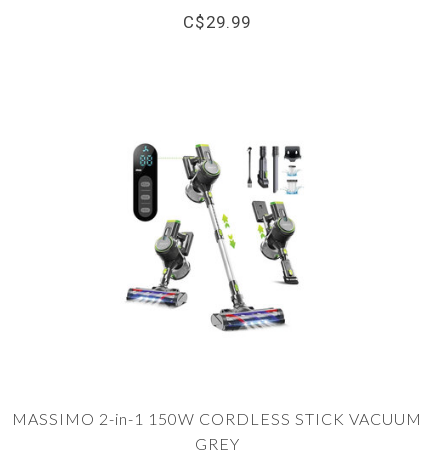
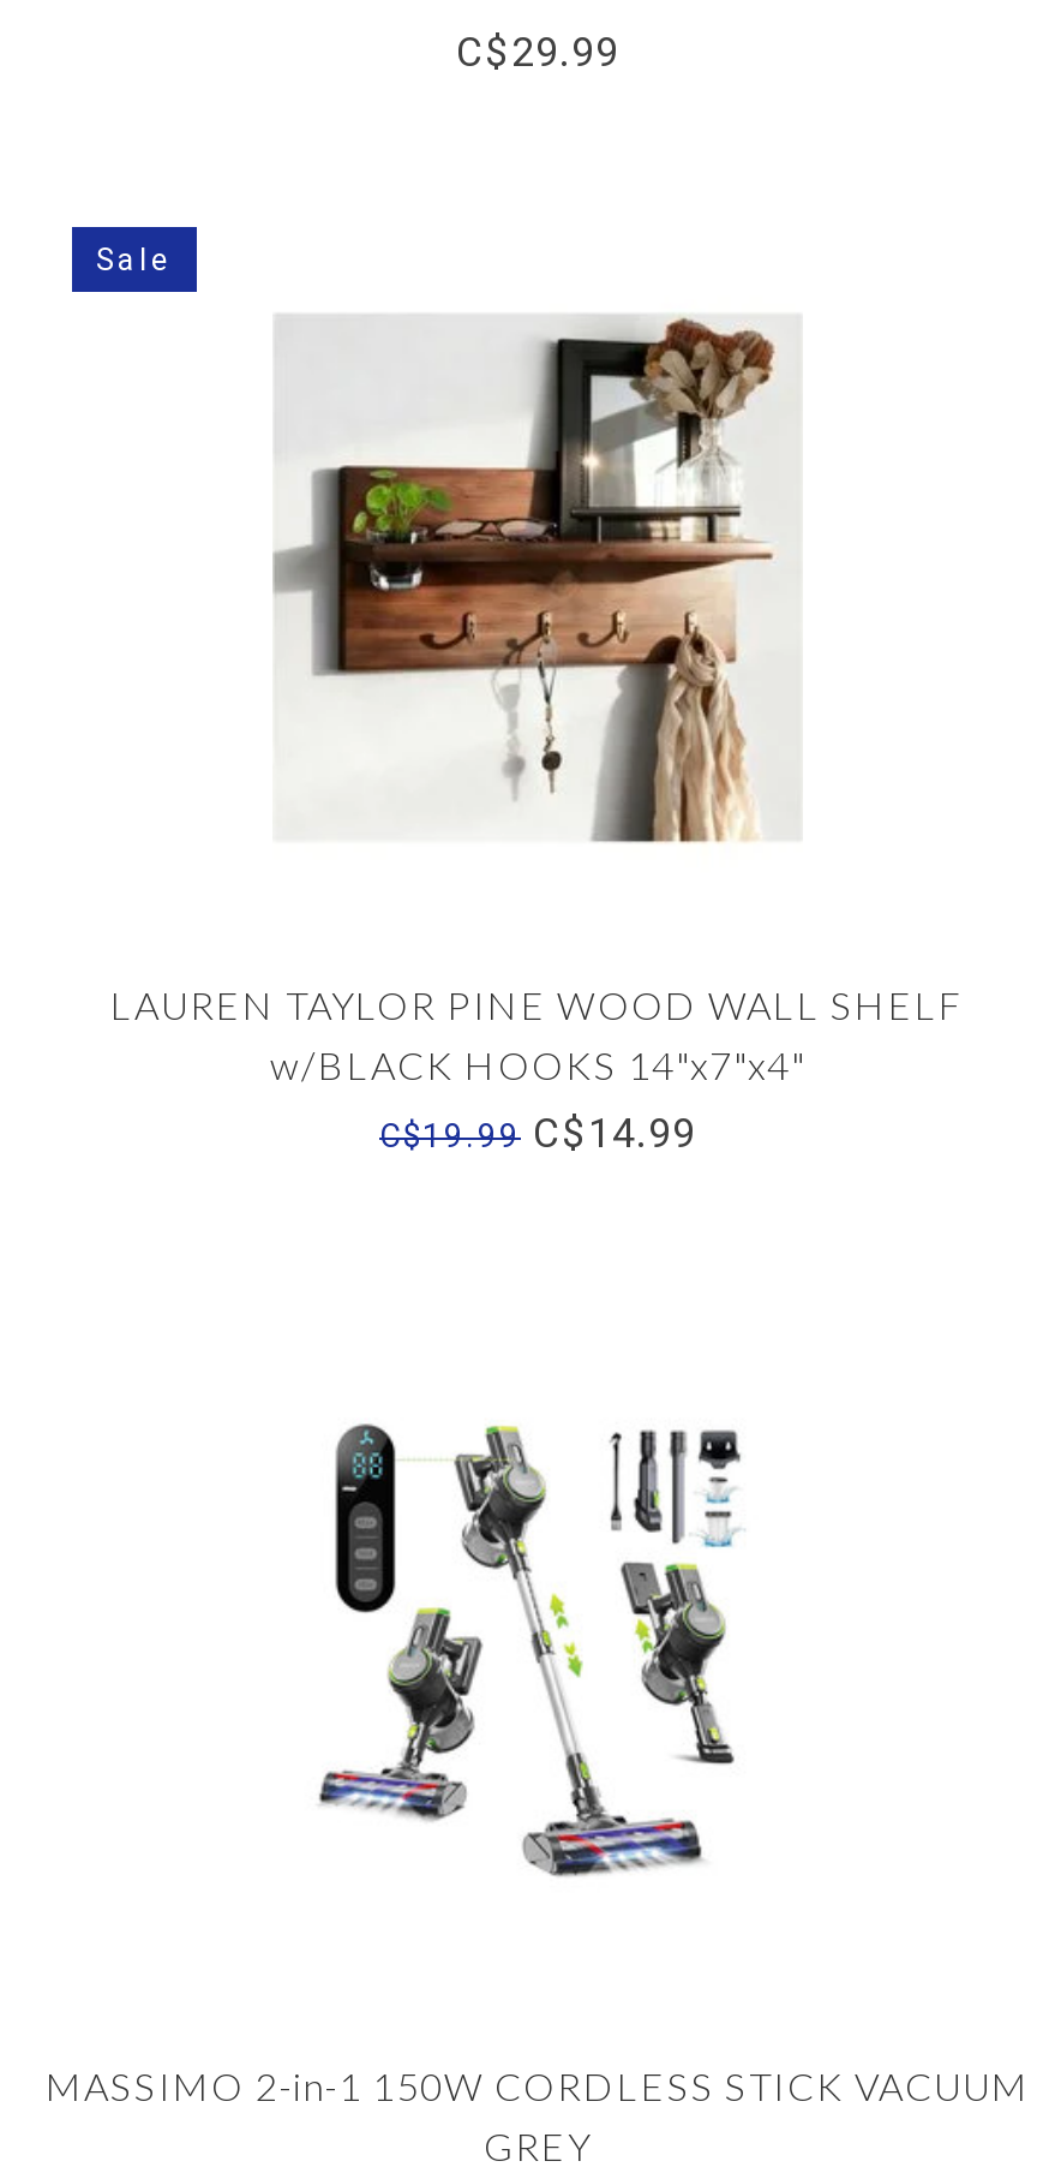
+ Sale

+ LAUREN TAYLOR PINE WOOD WALL SHELF
+ w/BLACK HOOKS 14"x7"x4"
+ C$19.99 C$14.99

+ [image]
